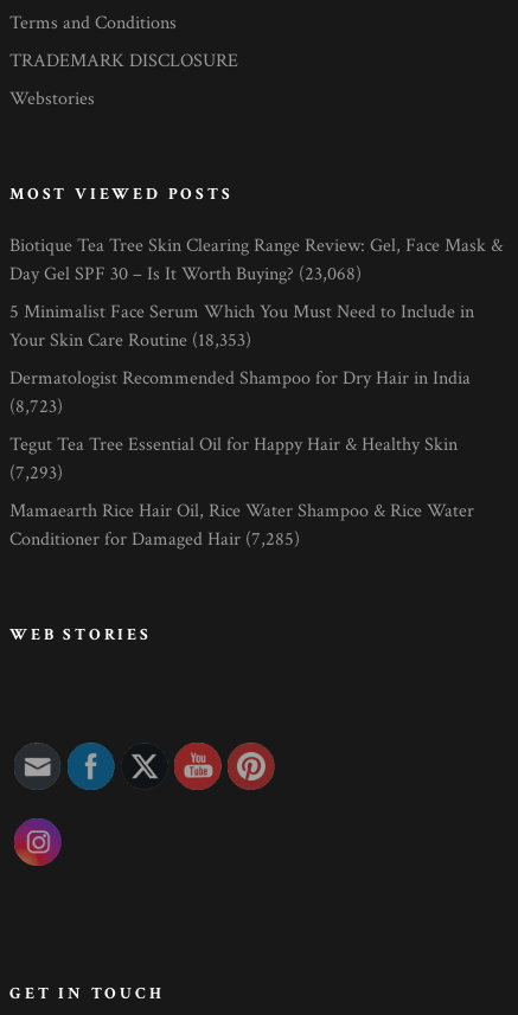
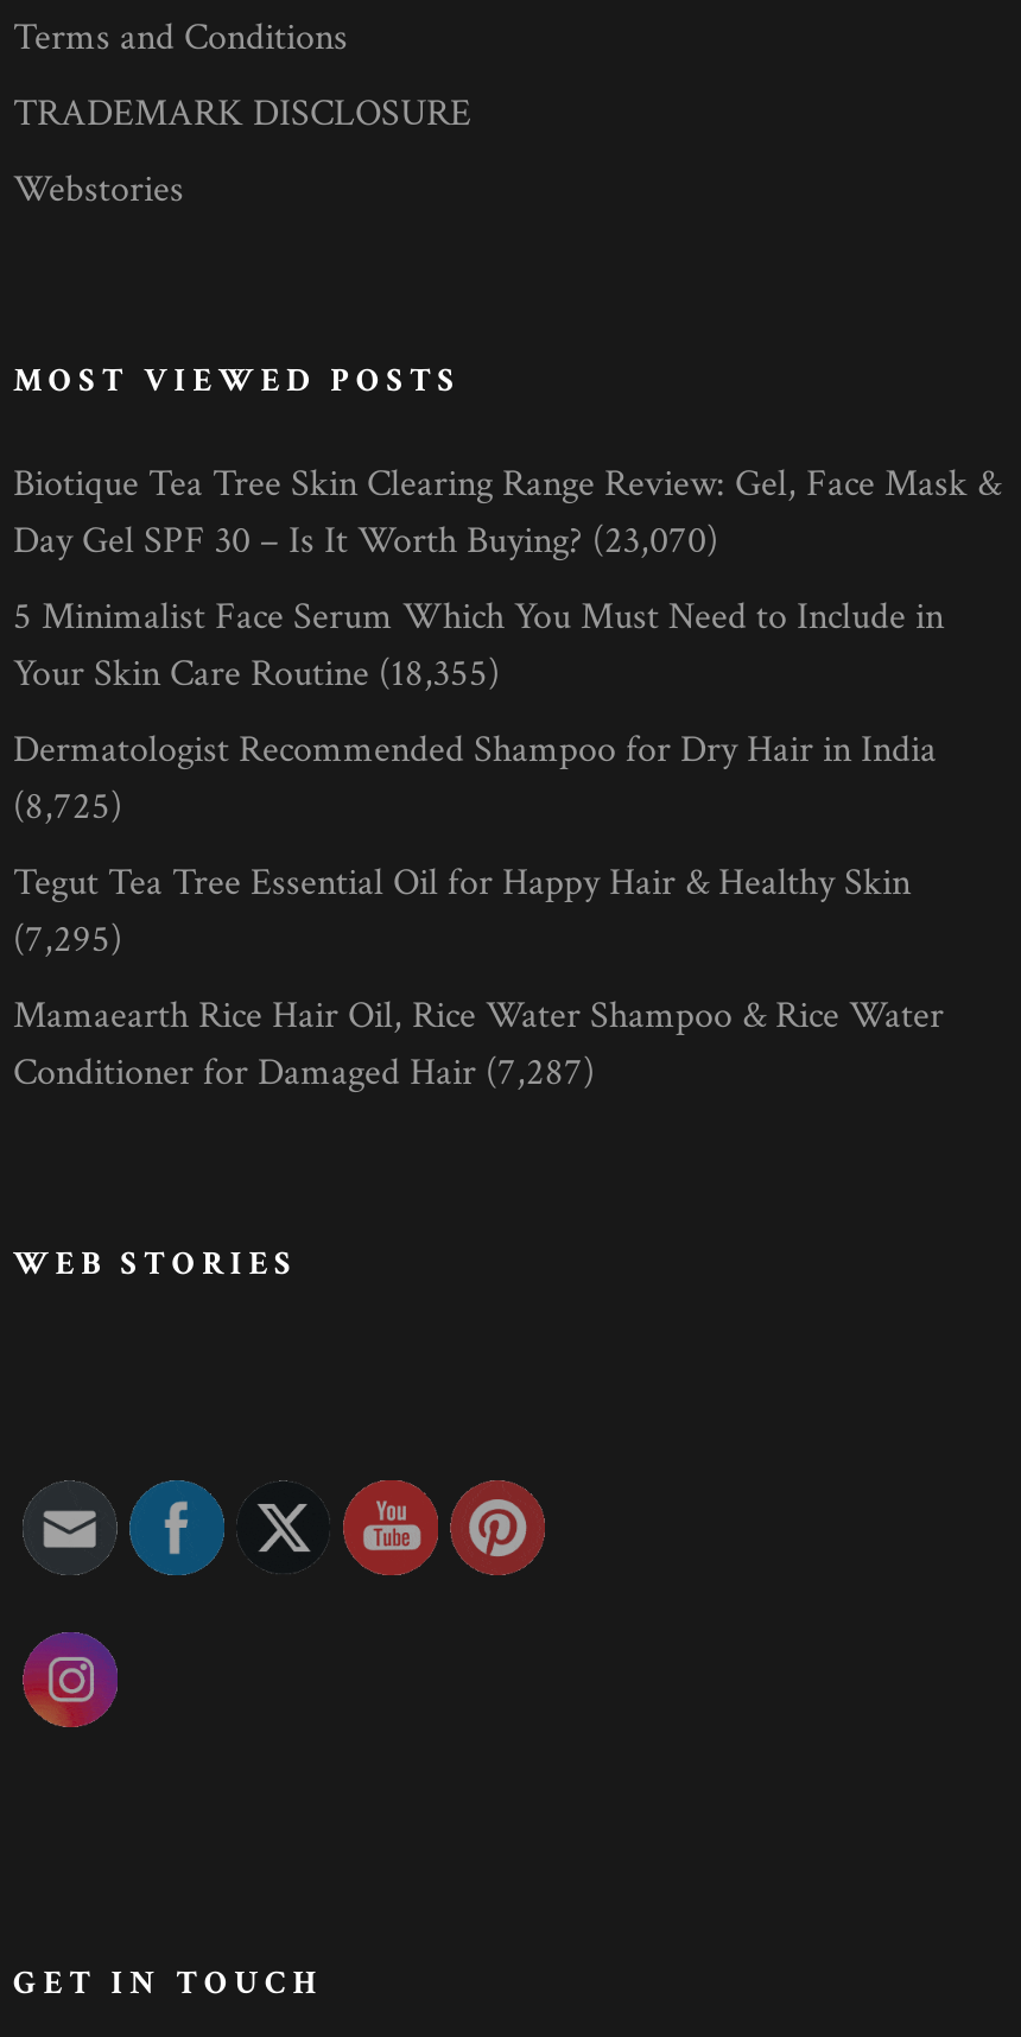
- Day Gel SPF 30 – Is It Worth Buying? (23,068)
+ Day Gel SPF 30 – Is It Worth Buying? (23,070)

- Your Skin Care Routine (18,353)
+ Your Skin Care Routine (18,355)

- (8,723)
+ (8,725)

- (7,293)
+ (7,295)

- Conditioner for Damaged Hair (7,285)
+ Conditioner for Damaged Hair (7,287)
